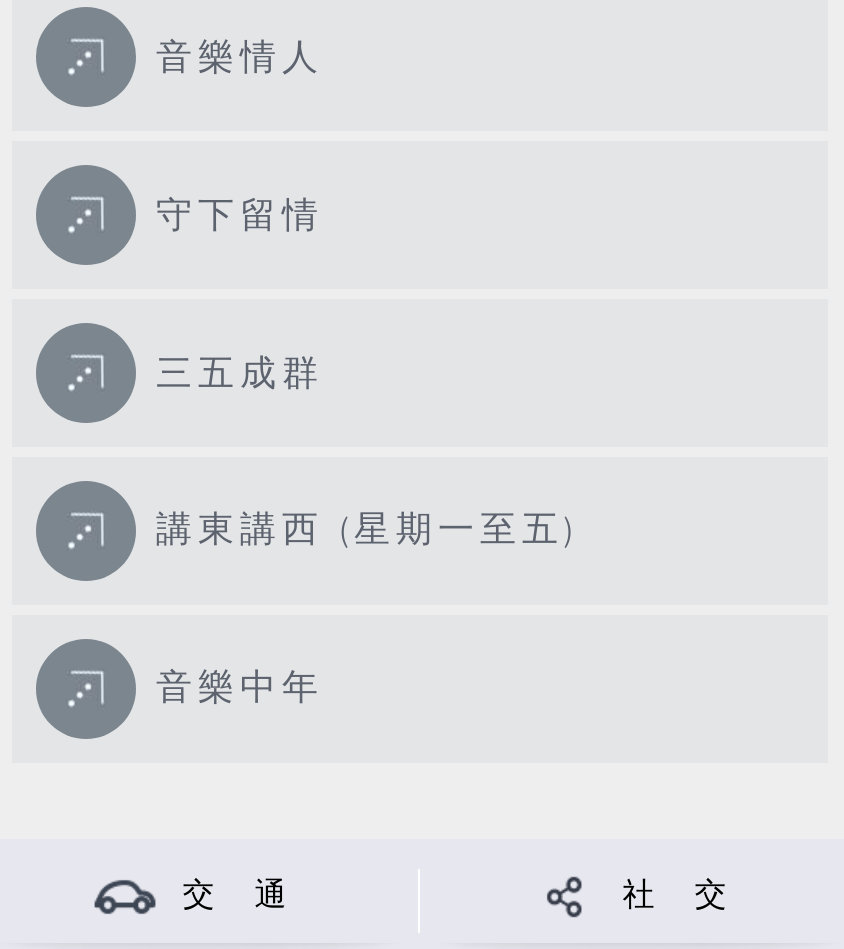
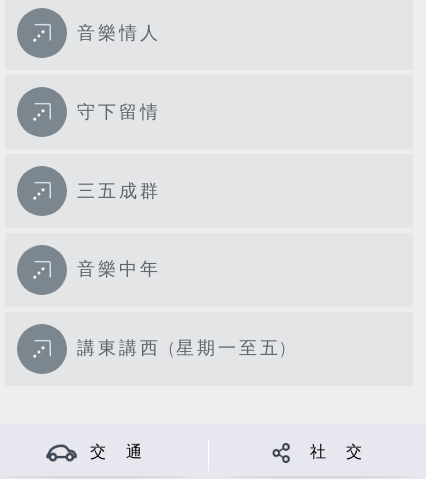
moved down: 講東講西 (星期一至五)

moved up: 音樂中年
